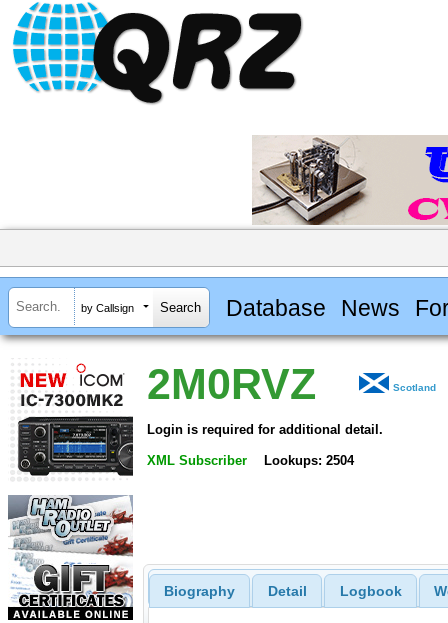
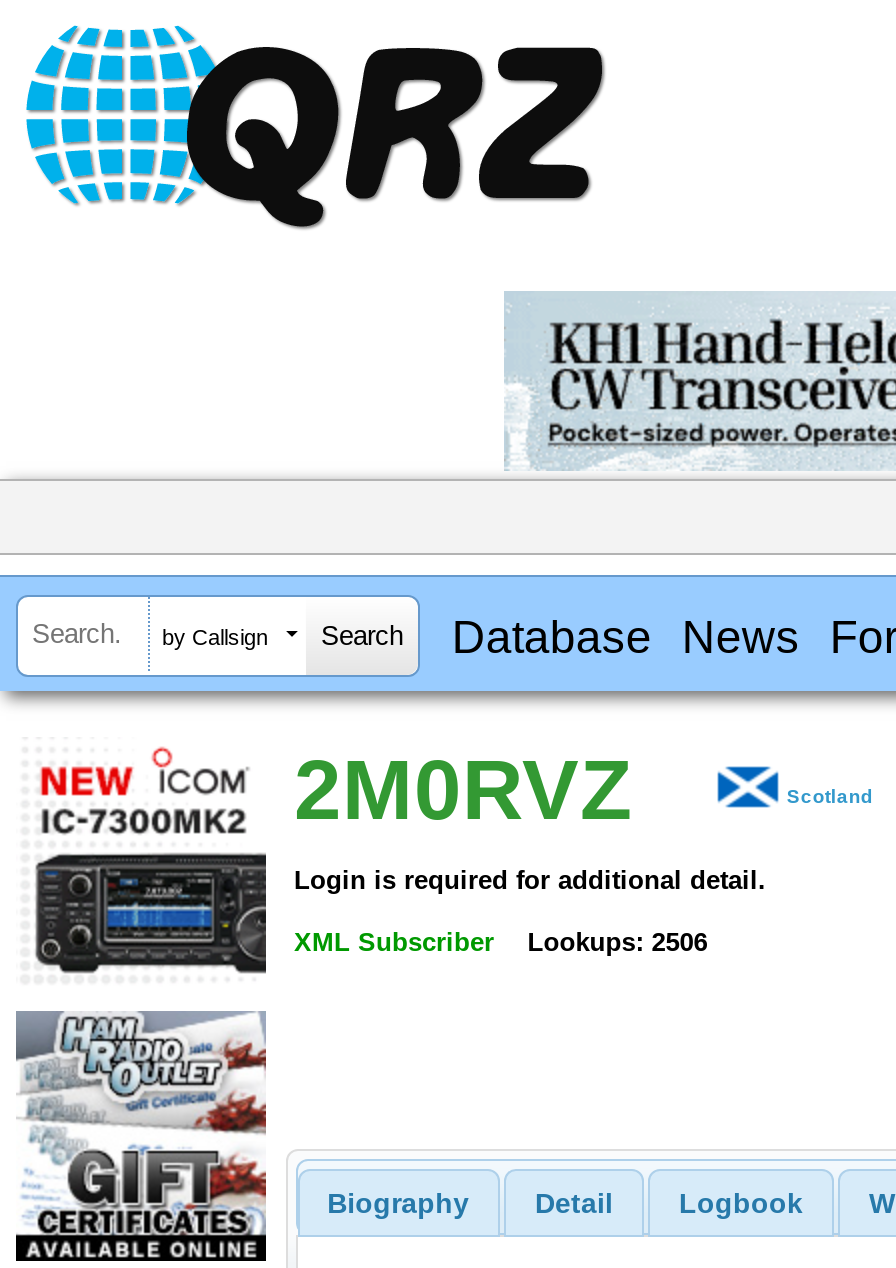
- [image]
+ [image]

- XML Subscriber Lookups: 2504
+ XML Subscriber Lookups: 2506
